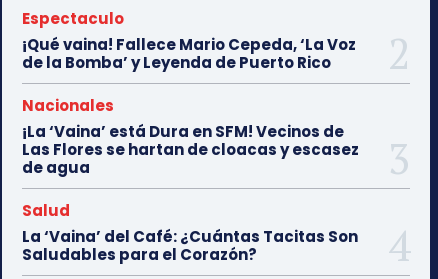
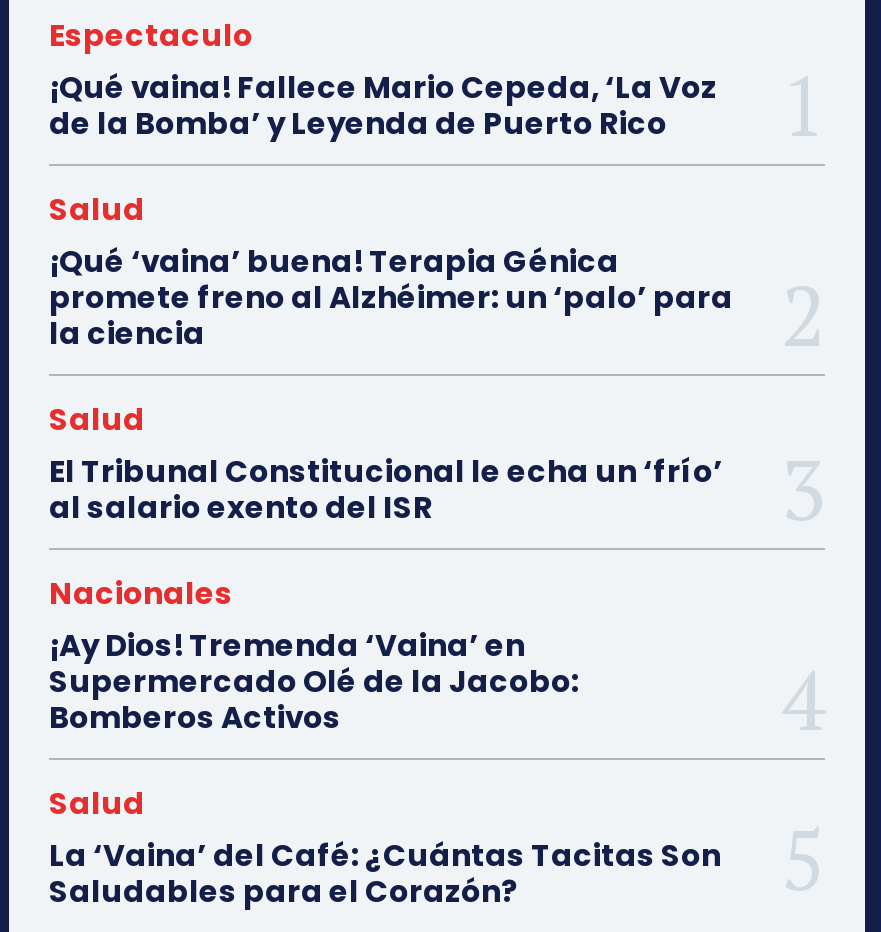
+ Salud
+ ¡Qué ‘vaina’ buena! Terapia Génica
+ promete freno al Alzhéimer: un ‘palo’ para
+ la ciencia
+ Salud
+ El Tribunal Constitucional le echa un ‘frío’
+ al salario exento del ISR

- ¡La ‘Vaina’ está Dura en SFM! Vecinos de
- Las Flores se hartan de cloacas y escasez
- de agua
+ ¡Ay Dios! Tremenda ‘Vaina’ en
+ Supermercado Olé de la Jacobo:
+ Bomberos Activos
